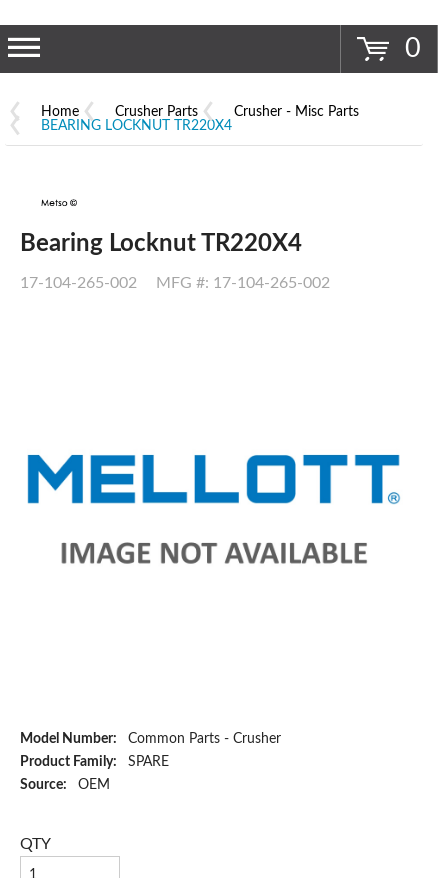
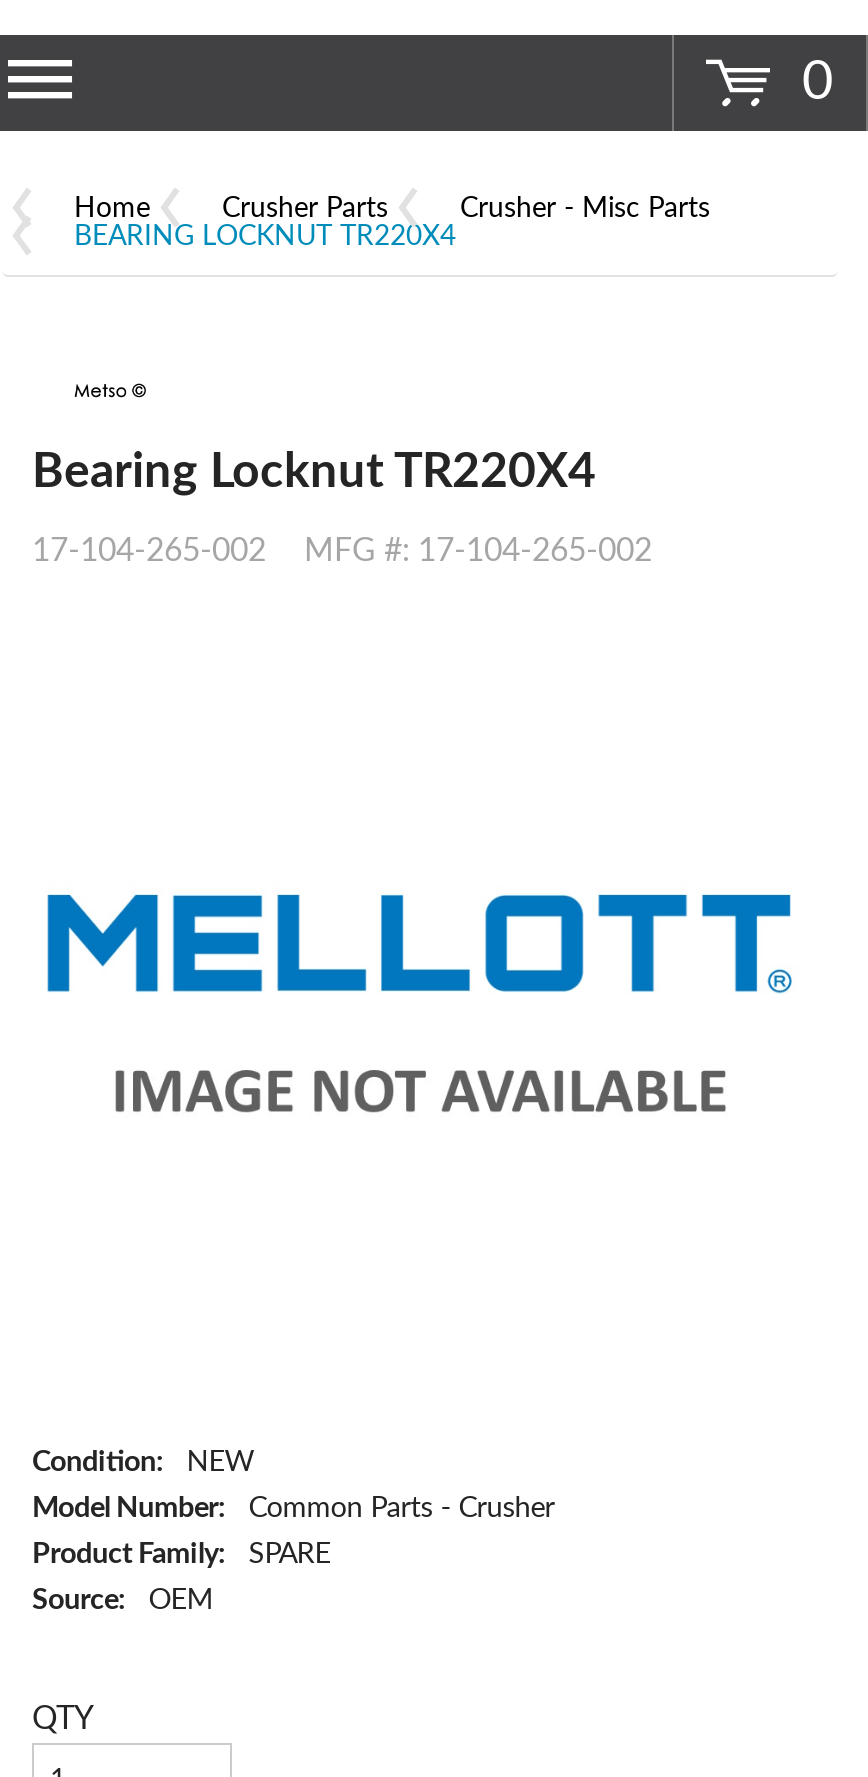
+ Condition:
+ NEW
